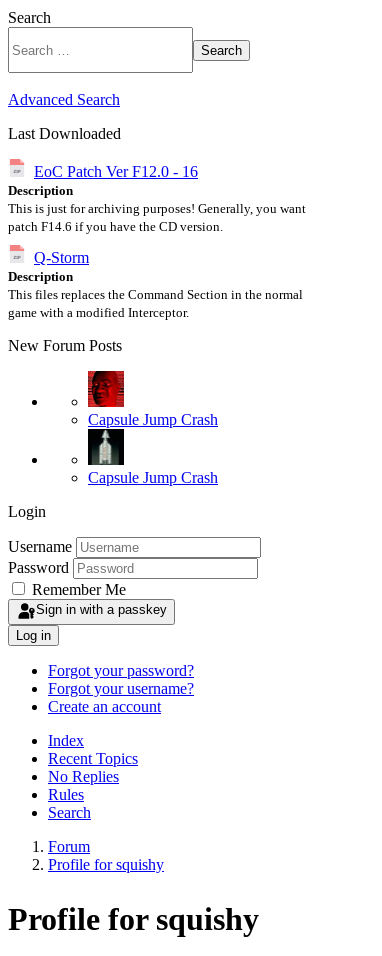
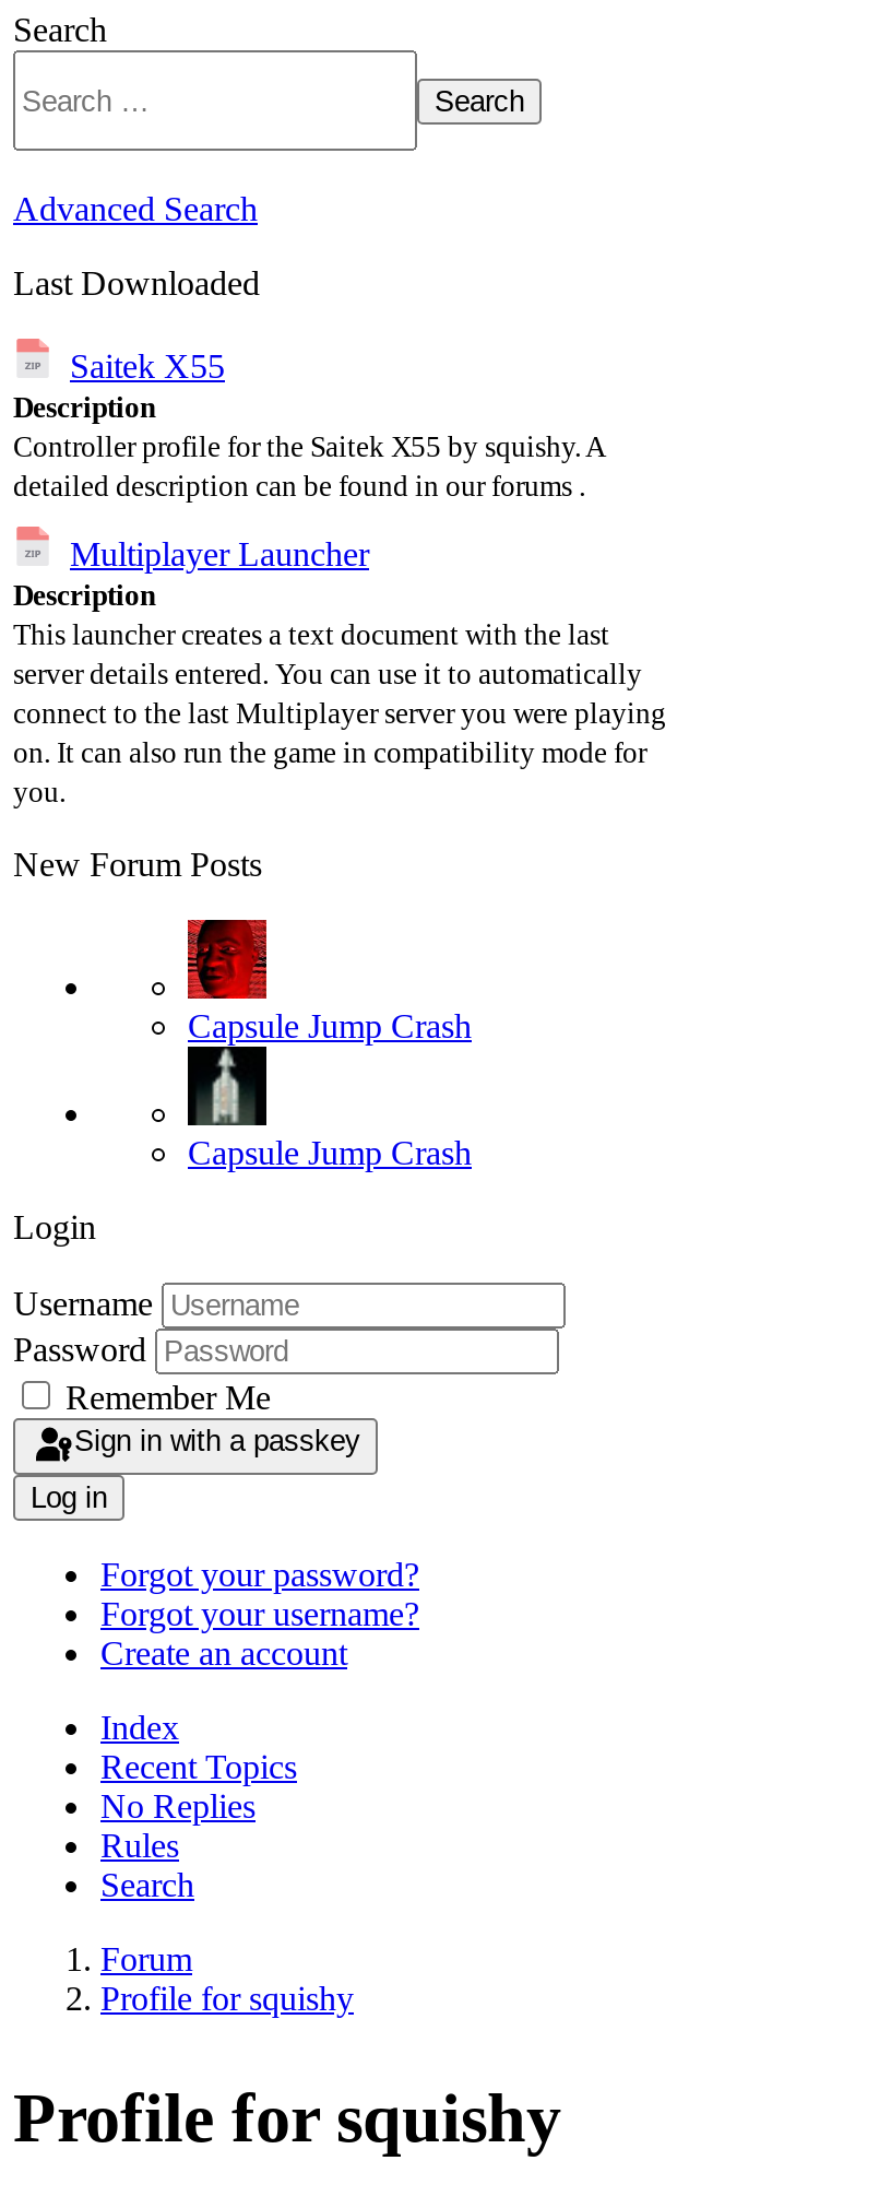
- EoC Patch Ver F12.0 - 16
+ Saitek X55

- This is just for archiving purposes! Generally, you want
- patch F14.6 if you have the CD version.
+ Controller profile for the Saitek X55 by squishy. A
+ detailed description can be found in our forums .

- Q-Storm
+ Multiplayer Launcher

- This files replaces the Command Section in the normal
- game with a modified Interceptor.
+ This launcher creates a text document with the last
+ server details entered. You can use it to automatically
+ connect to the last Multiplayer server you were playing
+ on. It can also run the game in compatibility mode for
+ you.
